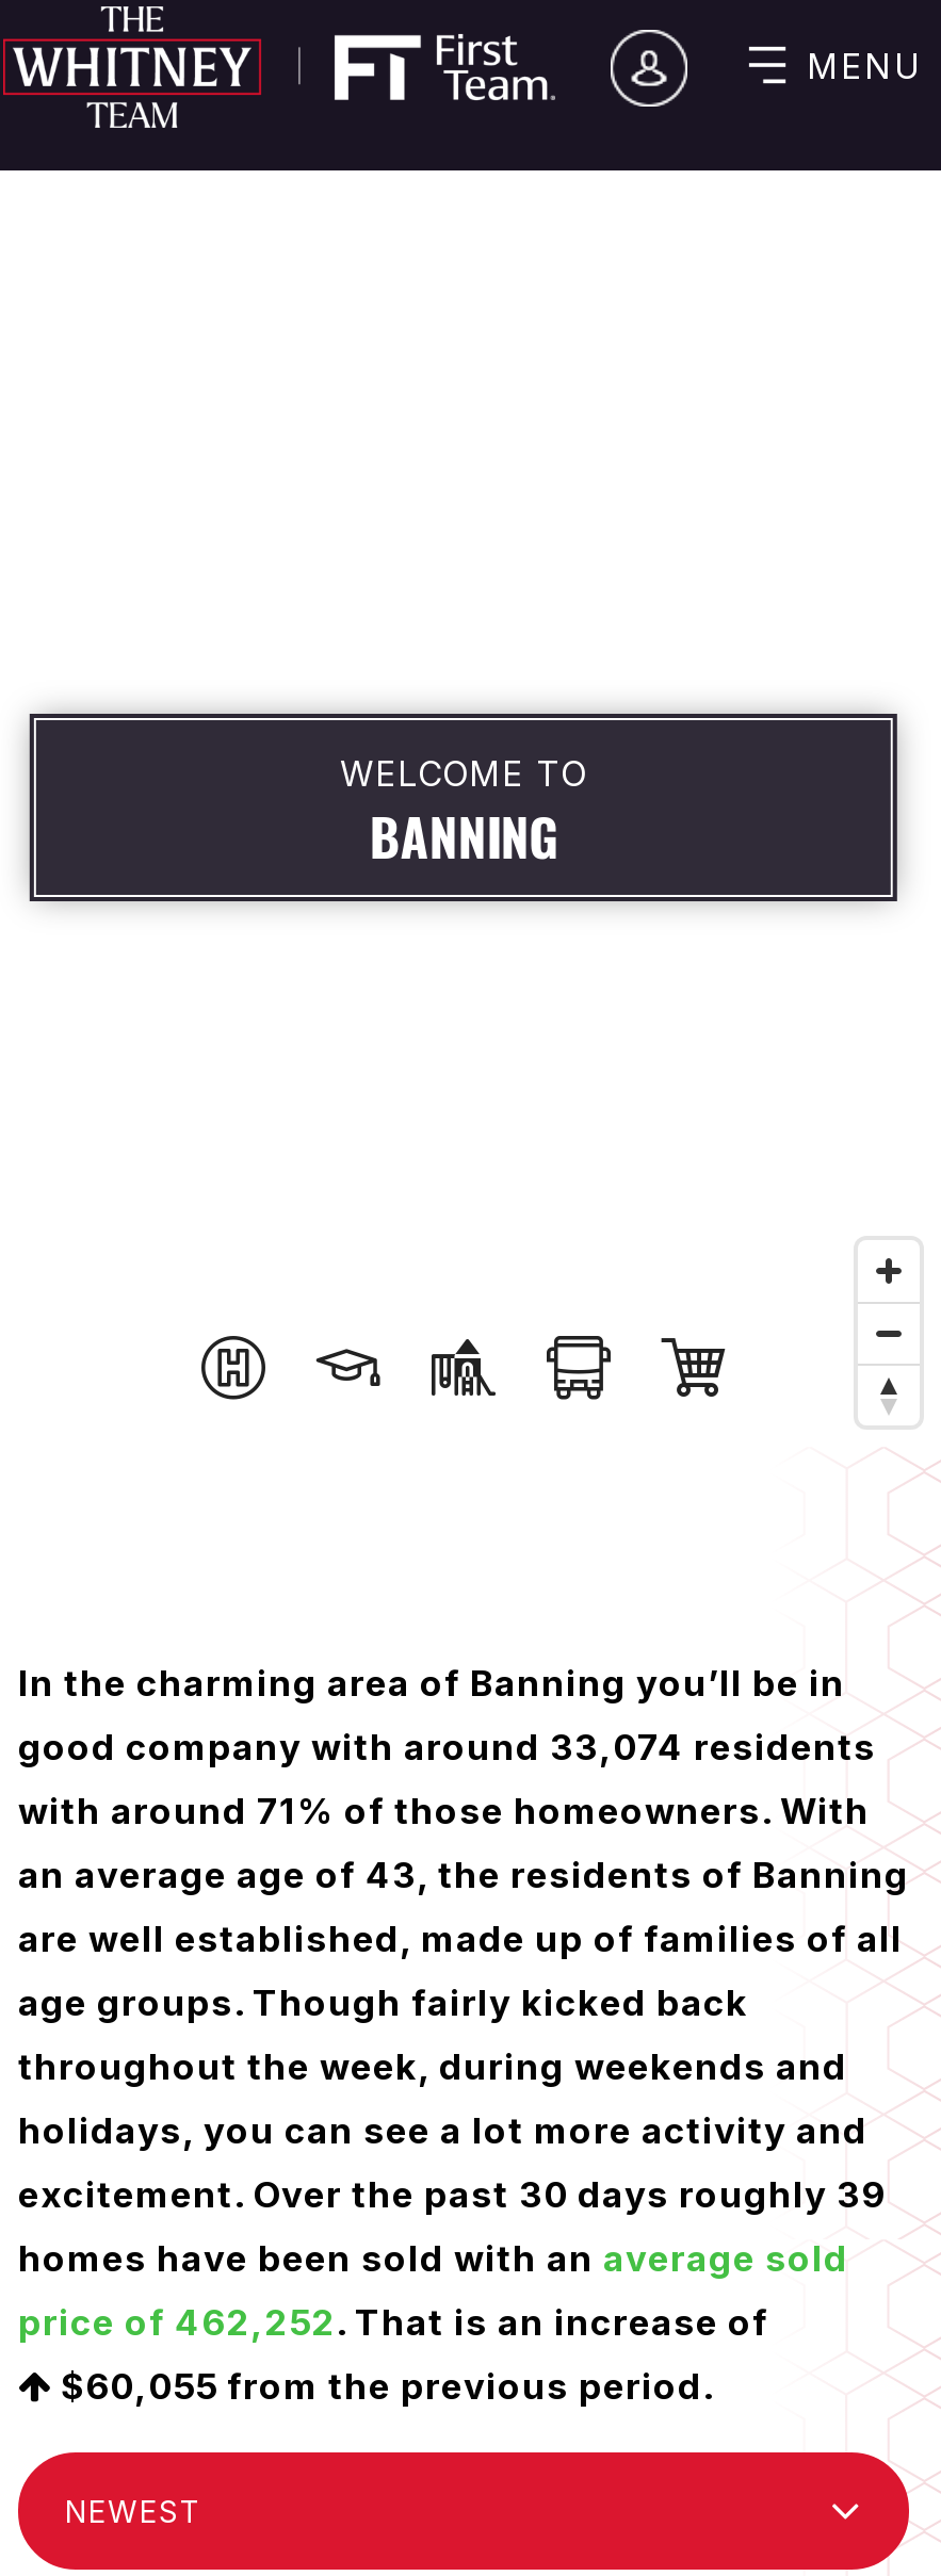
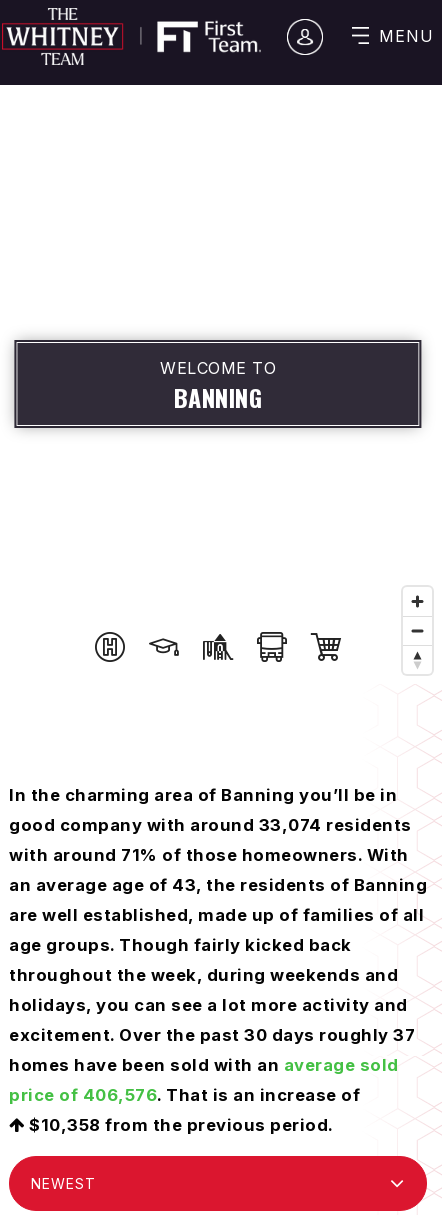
- excitement. Over the past 30 days roughly 39
+ excitement. Over the past 30 days roughly 37

- price of 462,252. That is an increase of
+ price of 406,576. That is an increase of

- $60,055 from the previous period.
+ $10,358 from the previous period.
